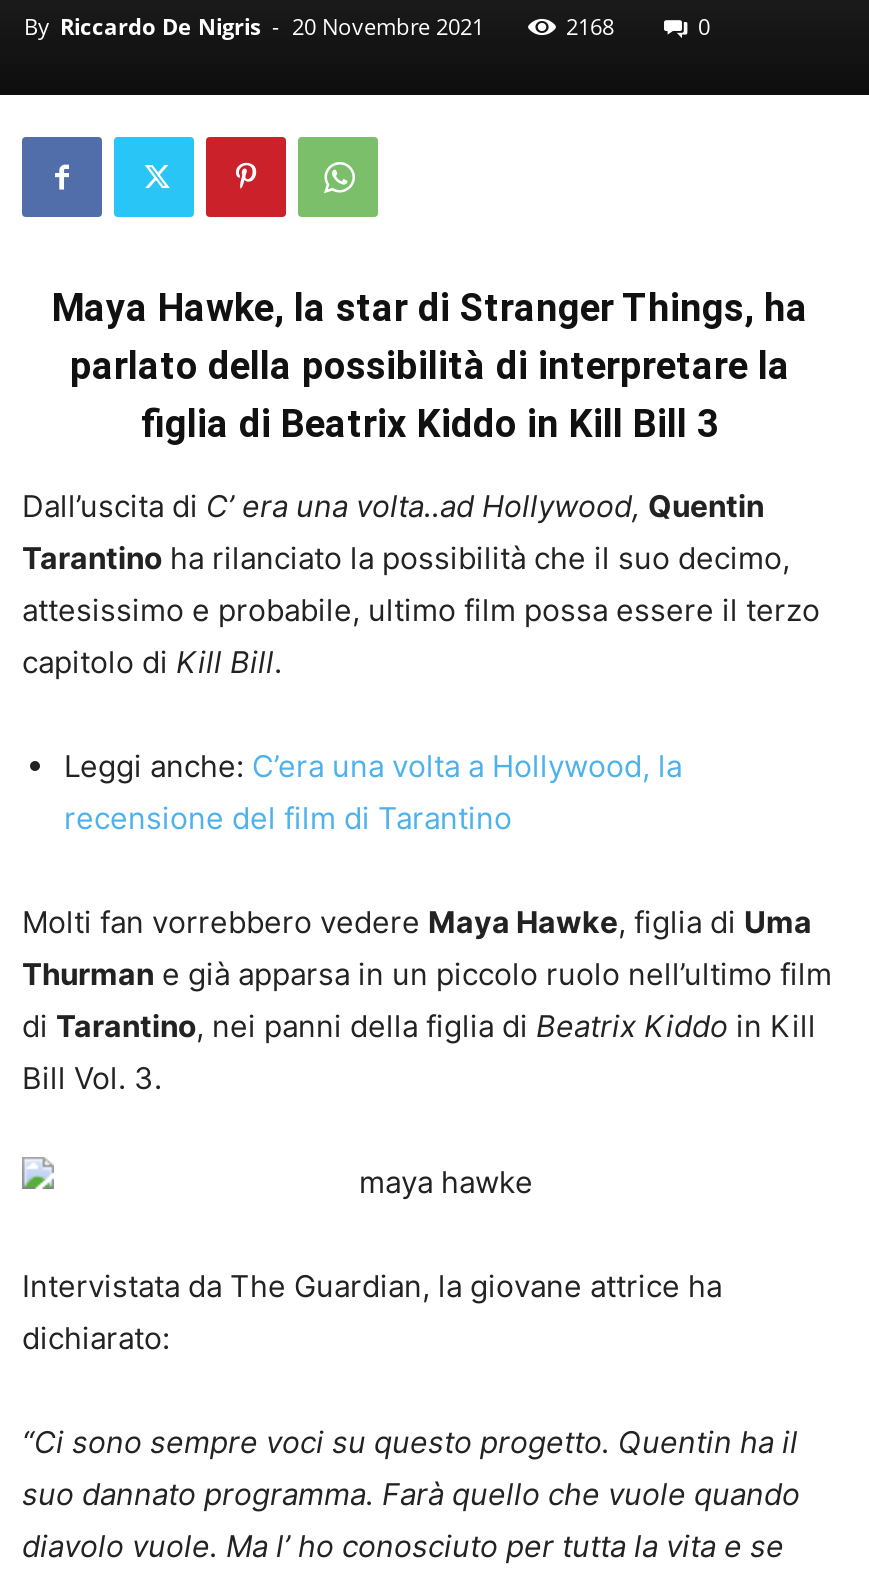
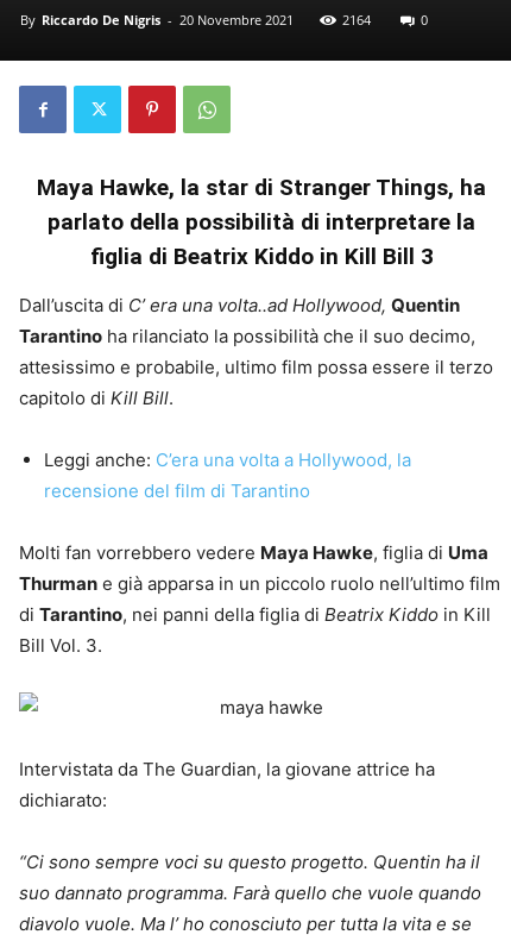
- 2168
+ 2164
